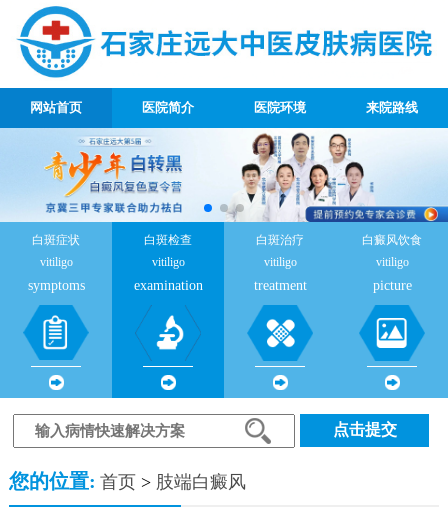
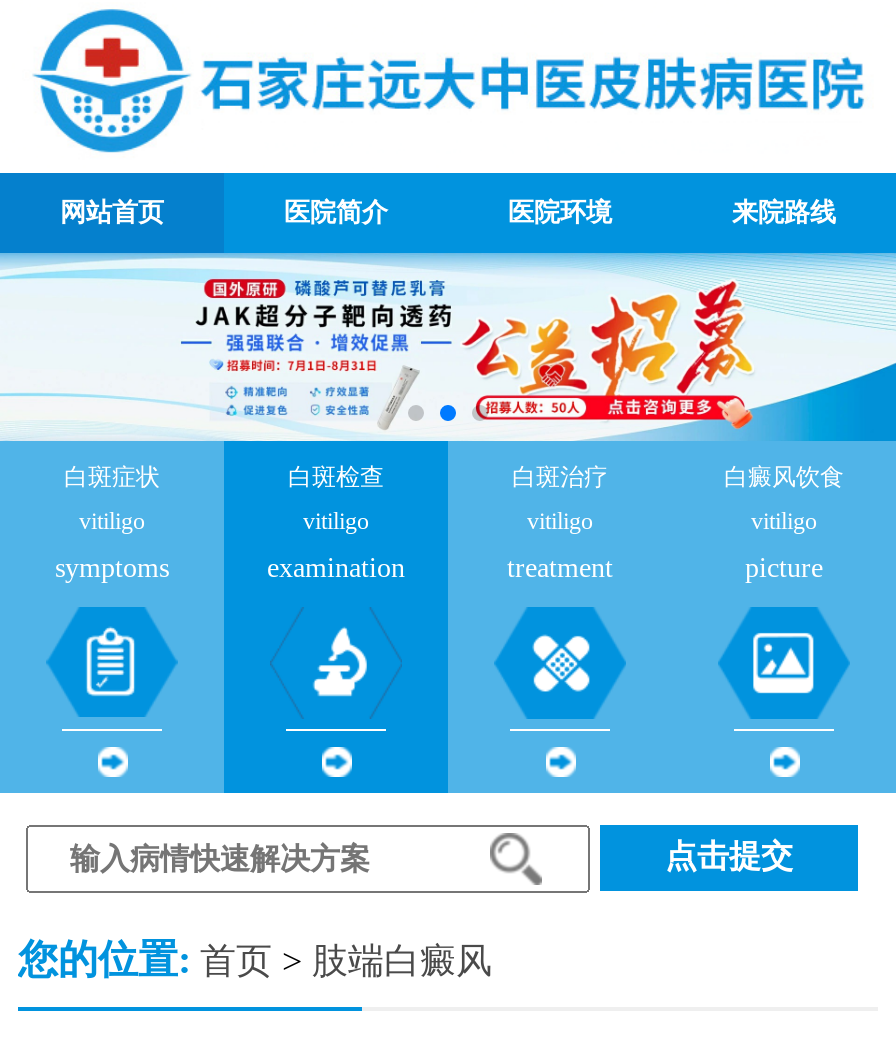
- [image]
+ [image]
